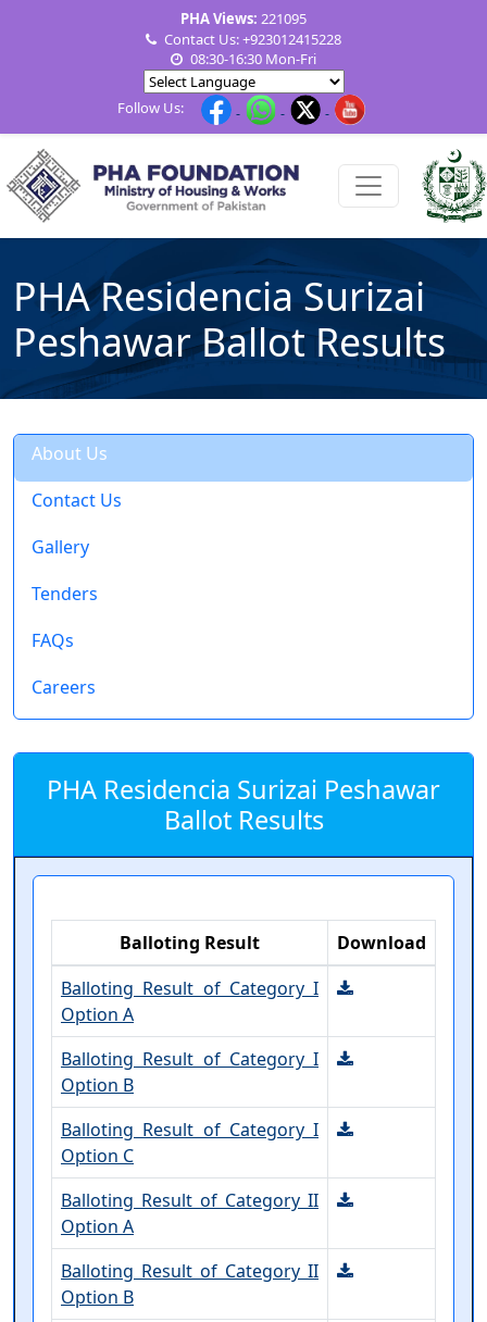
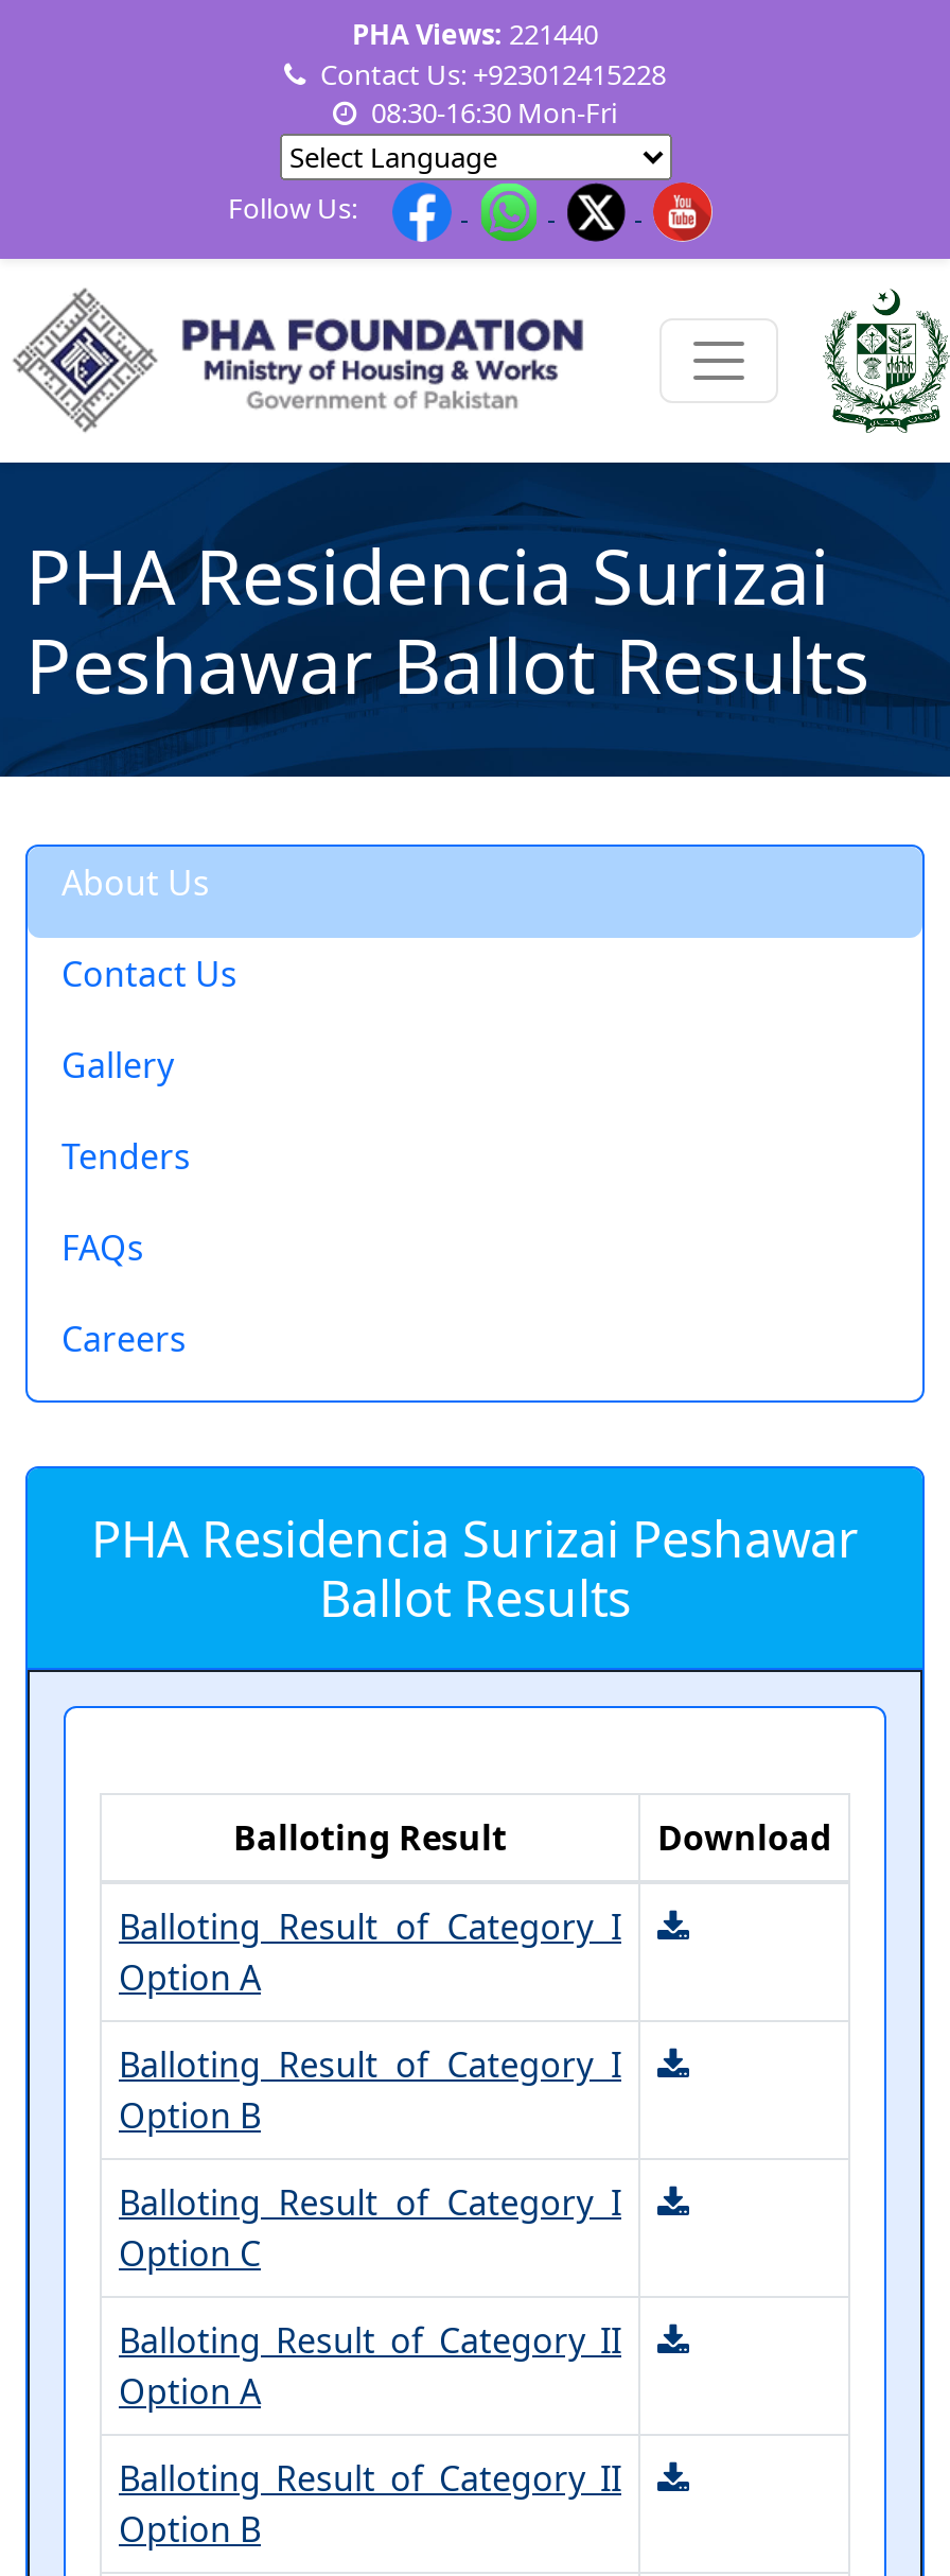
- PHA Views: 221095
+ PHA Views: 221440
